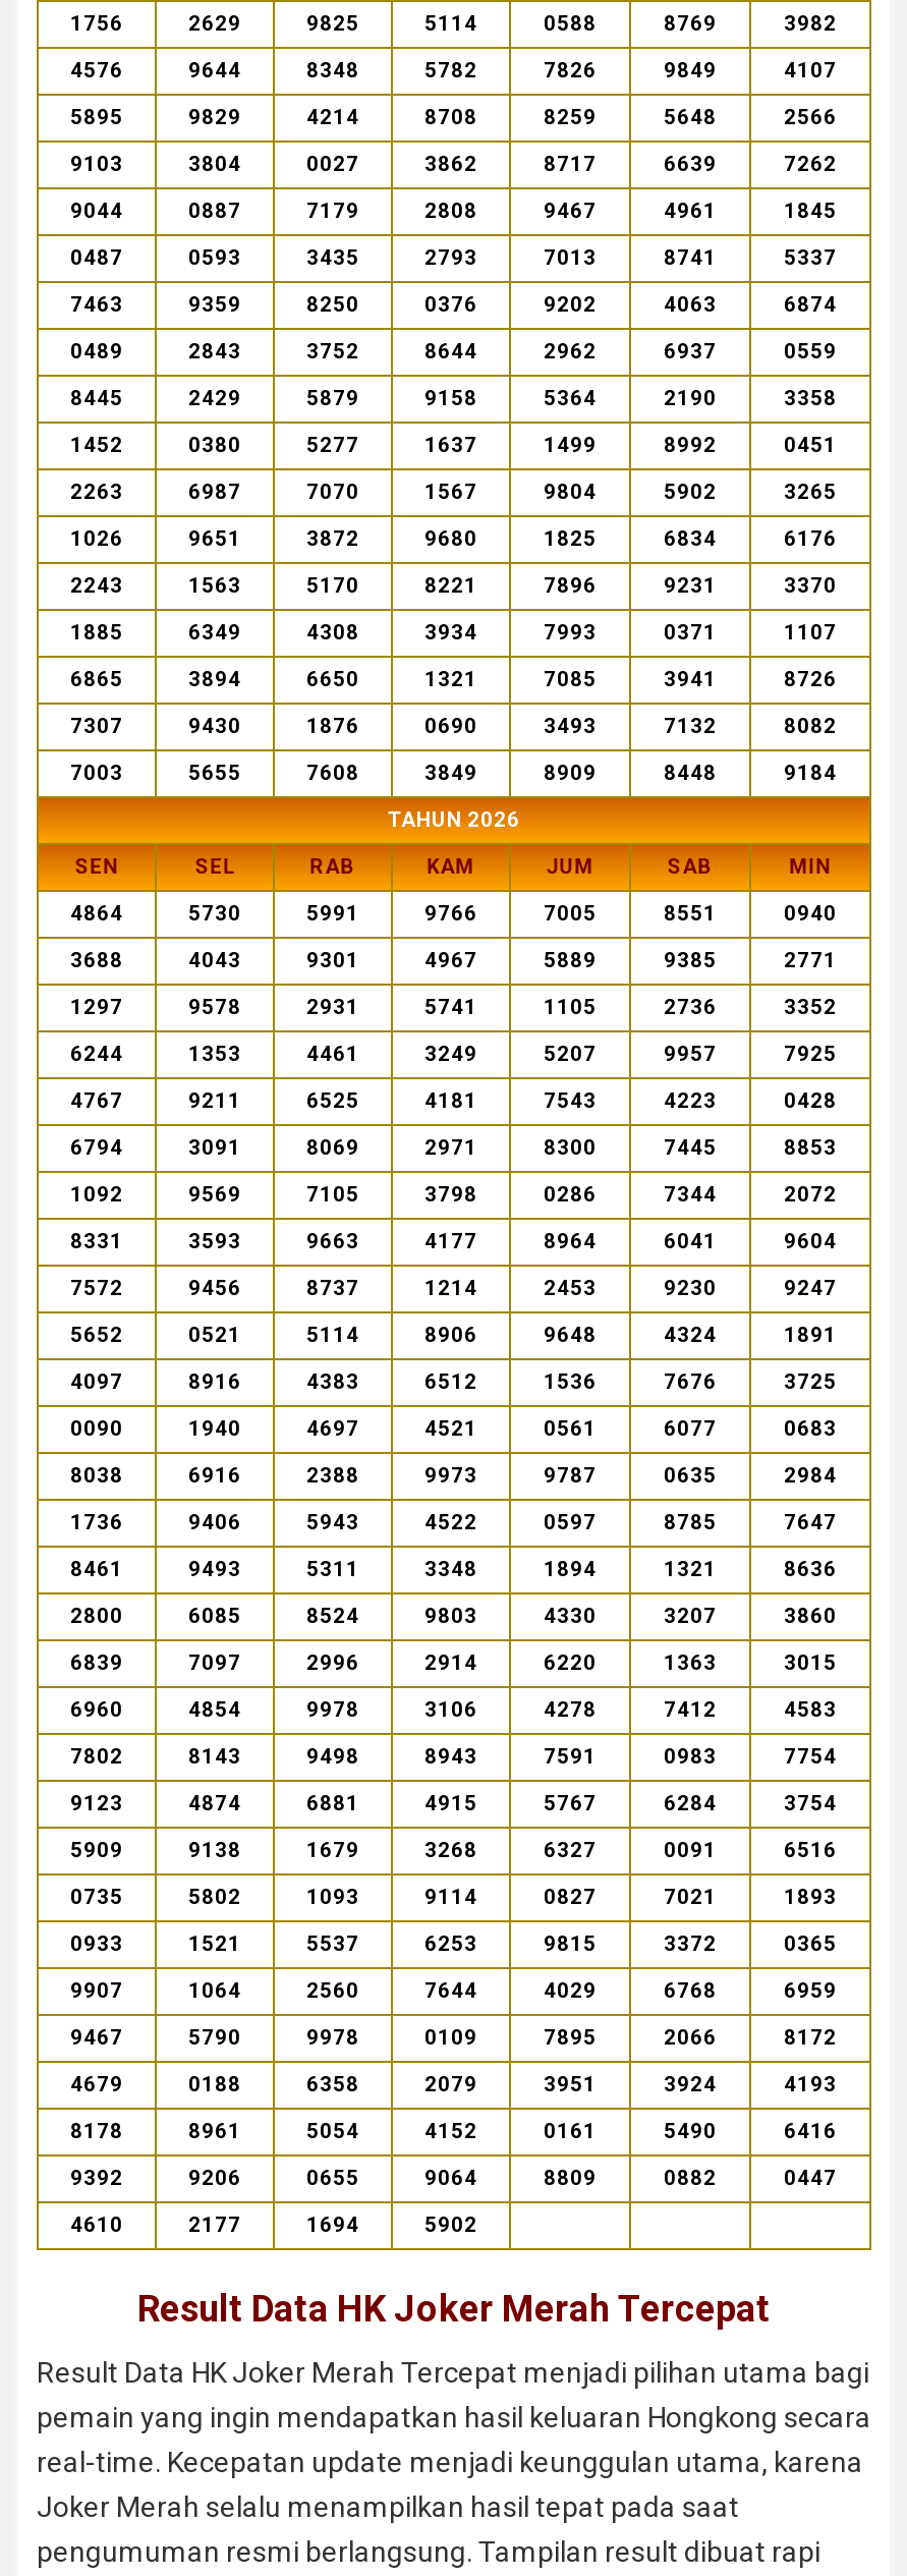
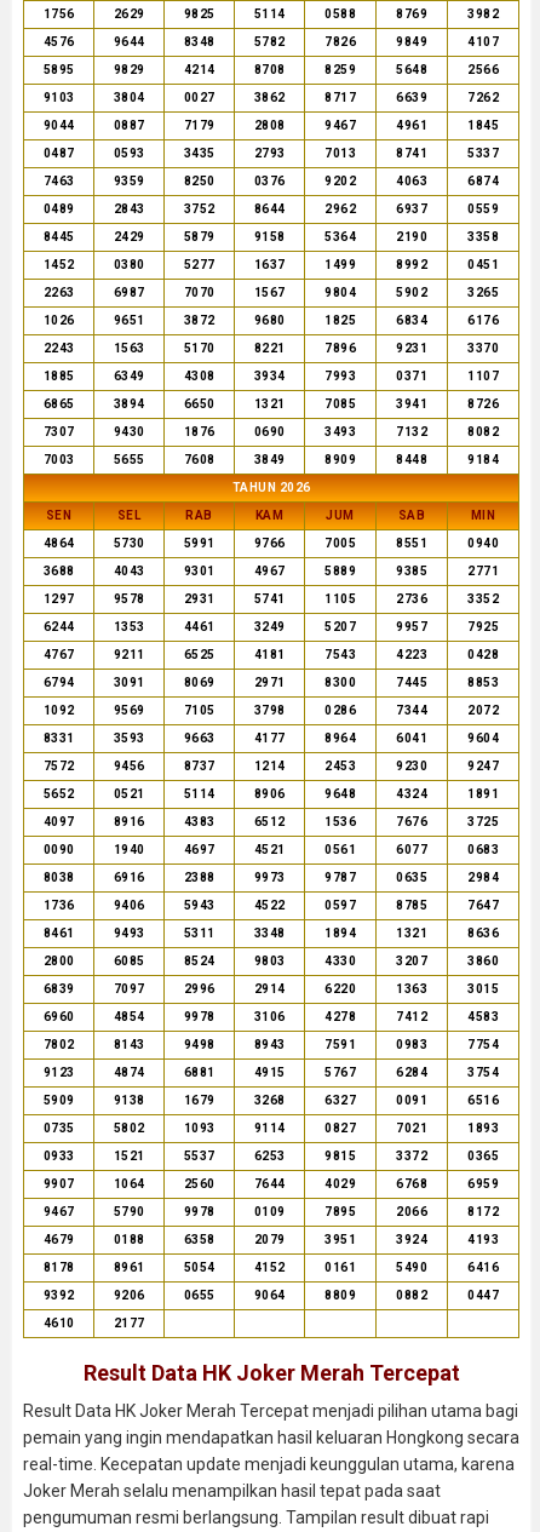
- 1694
- 5902
